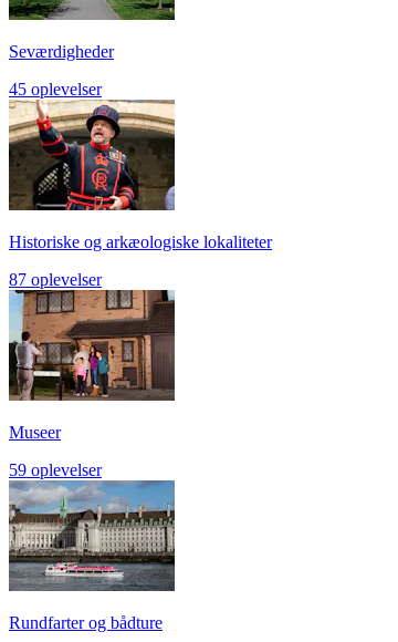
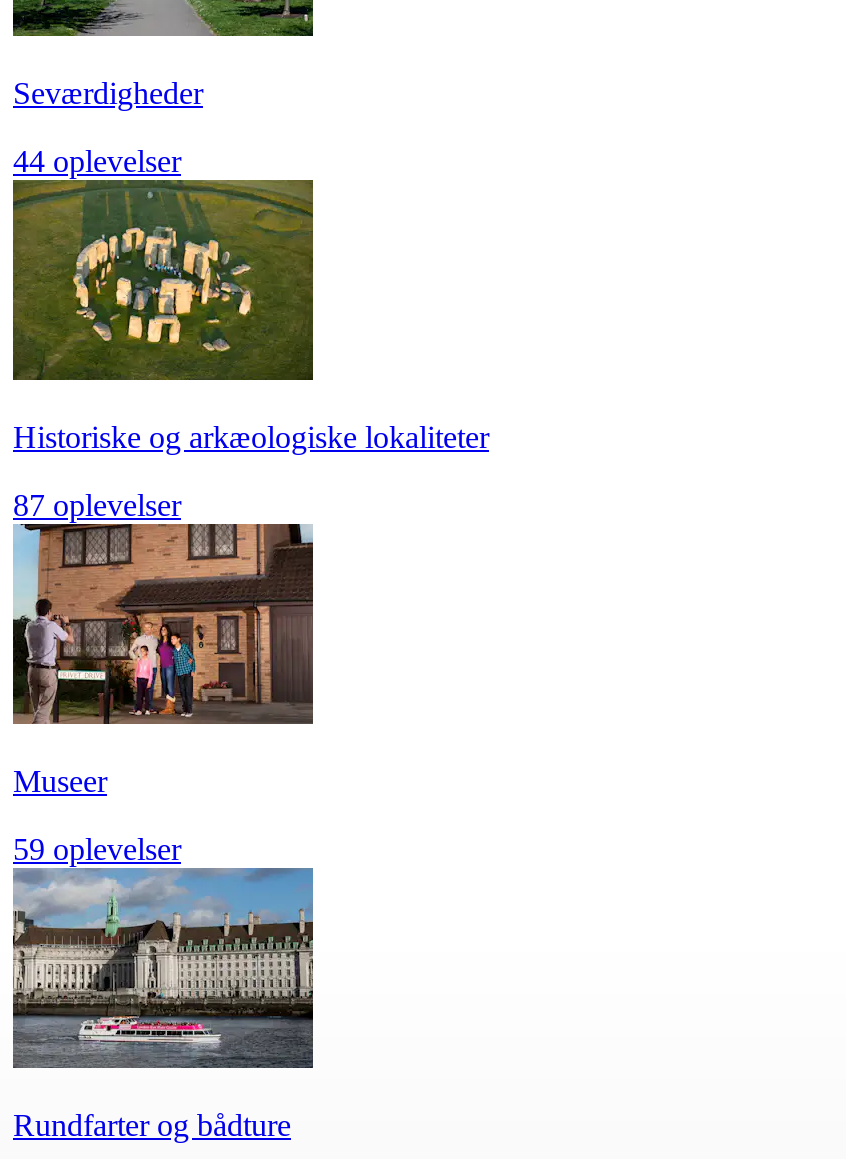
- 45 oplevelser
+ 44 oplevelser

- [image]
+ [image]
